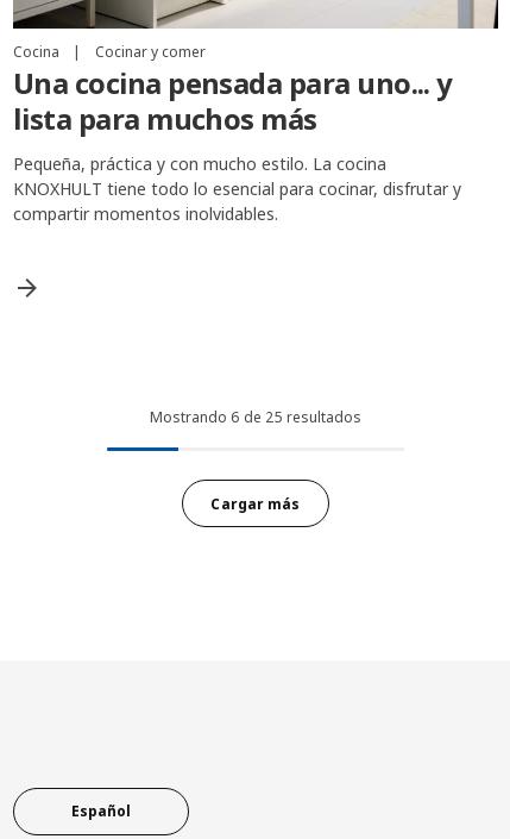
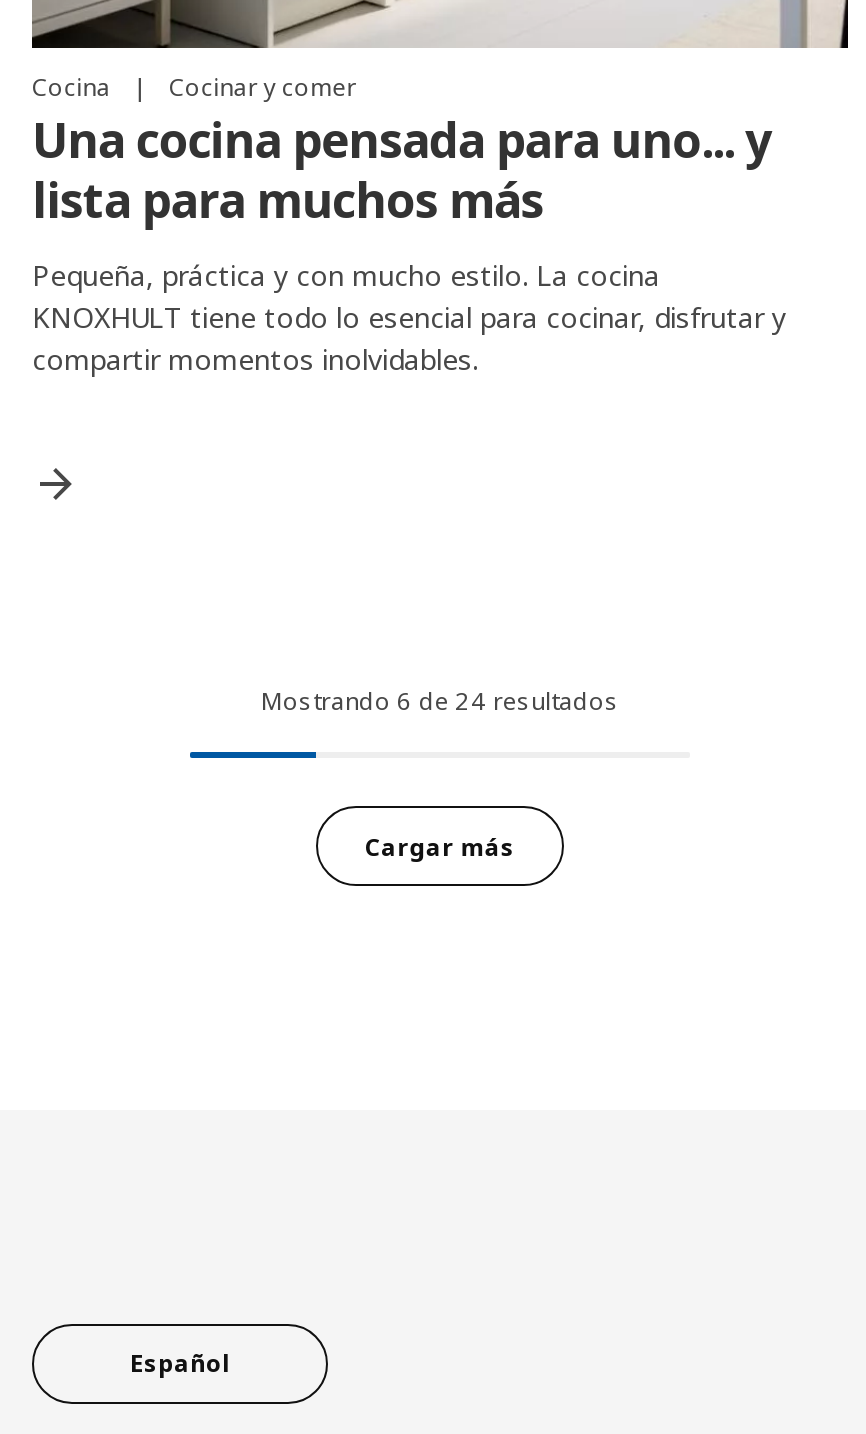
- Mostrando 6 de 25 resultados
+ Mostrando 6 de 24 resultados
